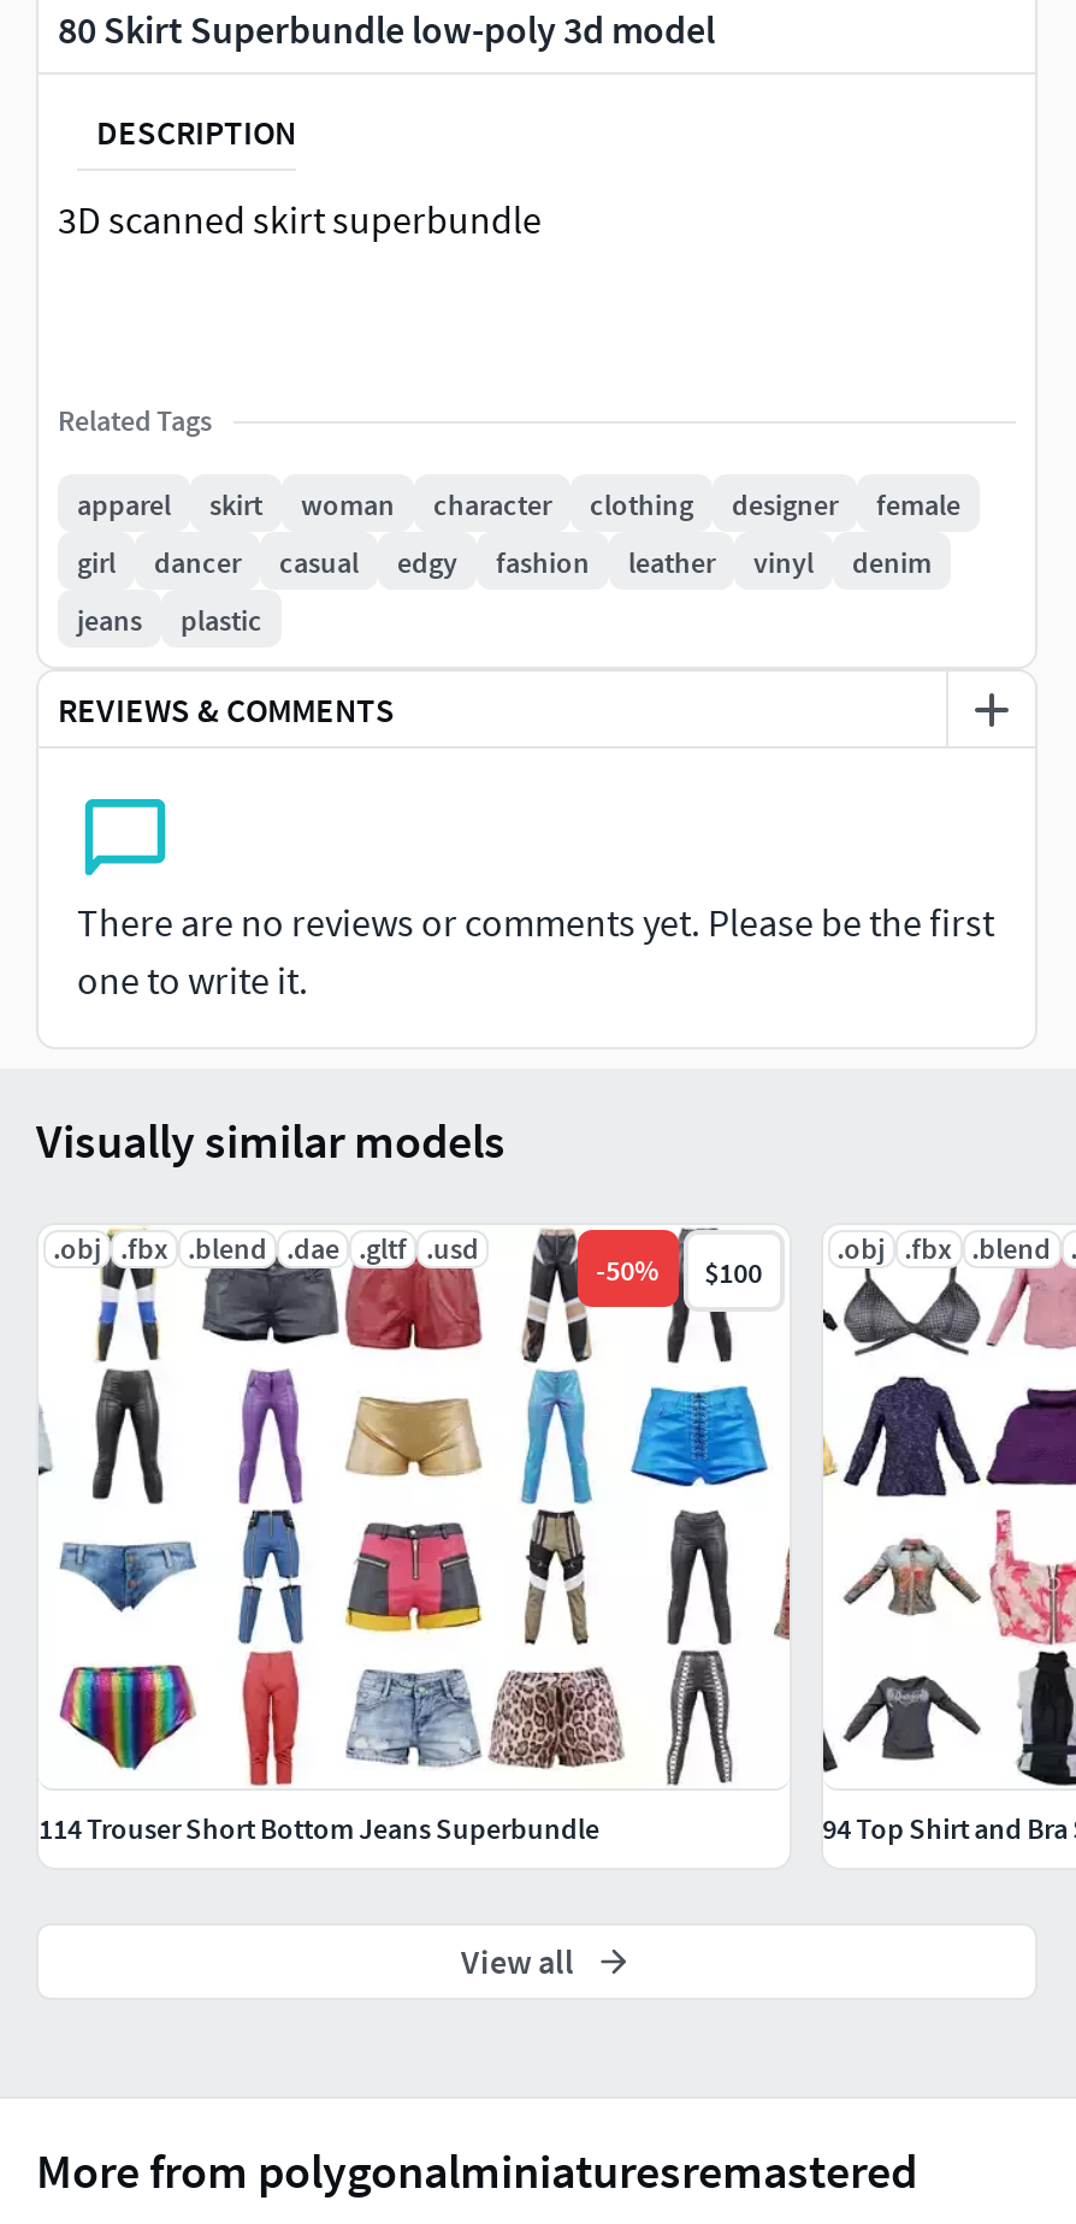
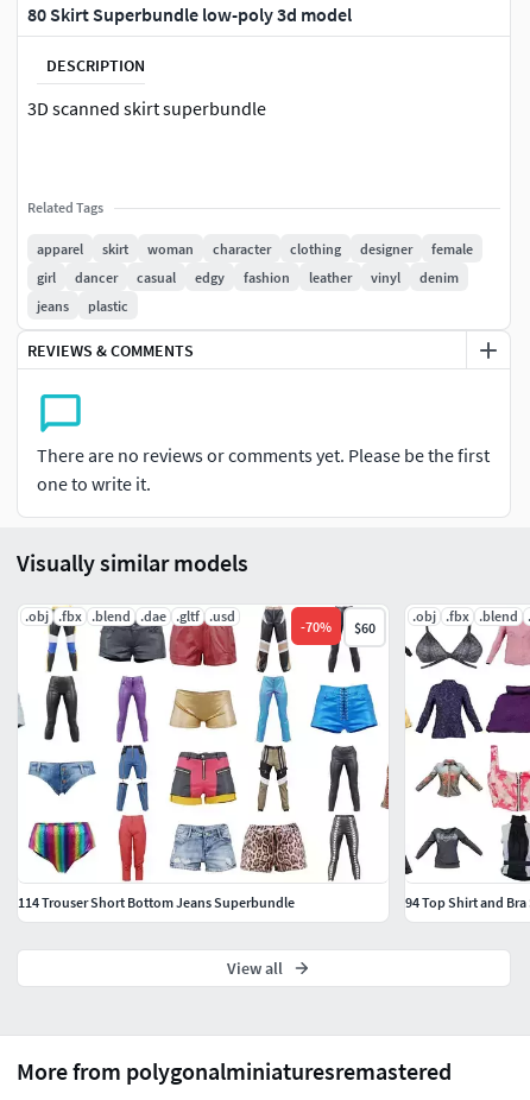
- -50%
+ -70%

- $100
+ $60
